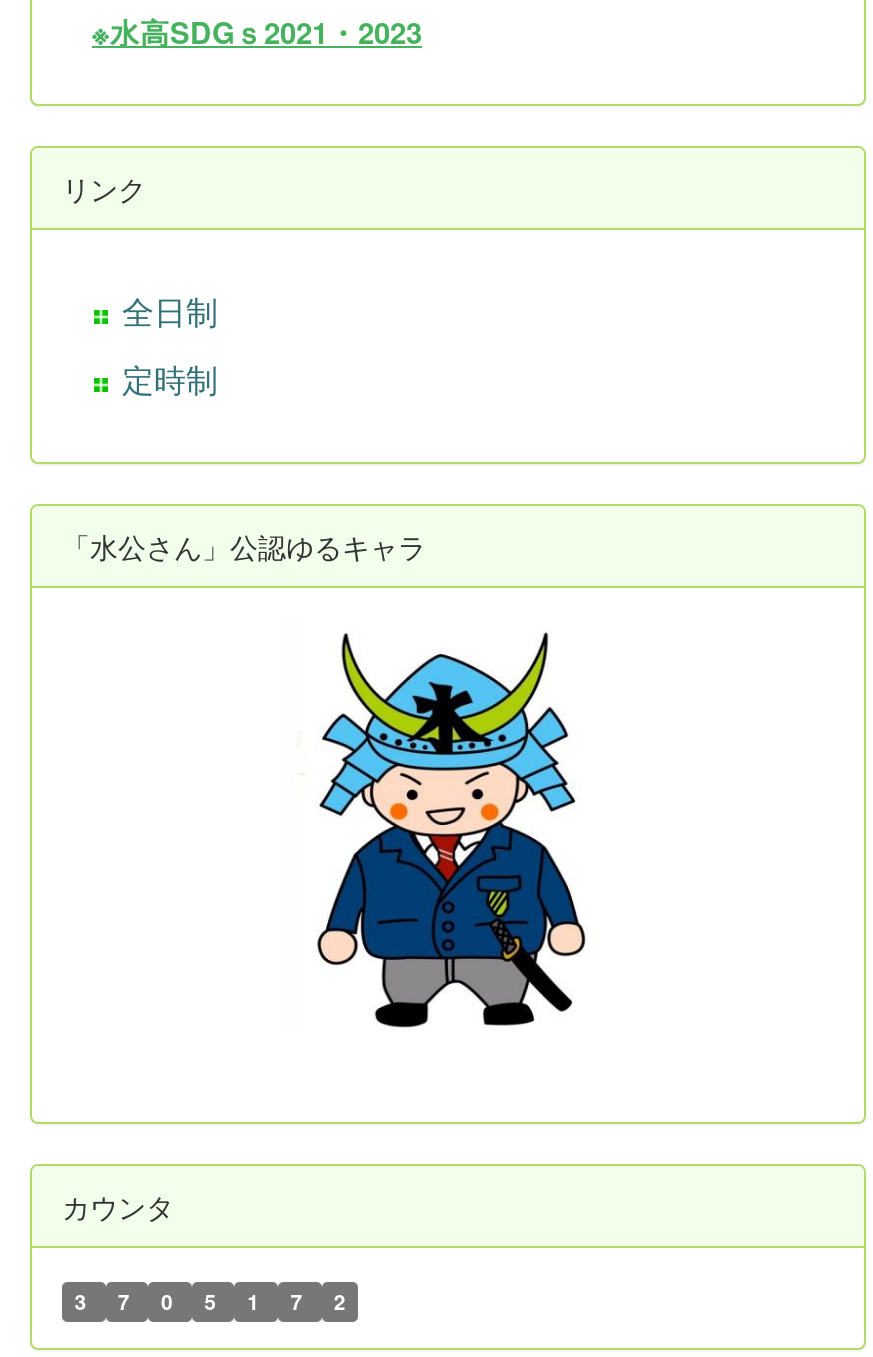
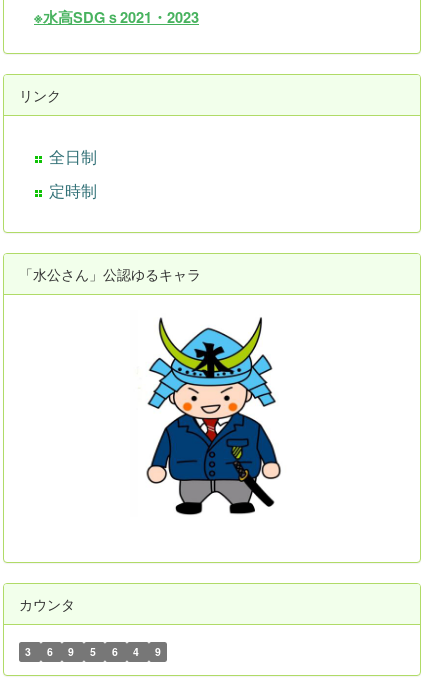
- 7
+ 6

- 0
+ 9

- 1
+ 6

- 7
+ 4

- 2
+ 9
